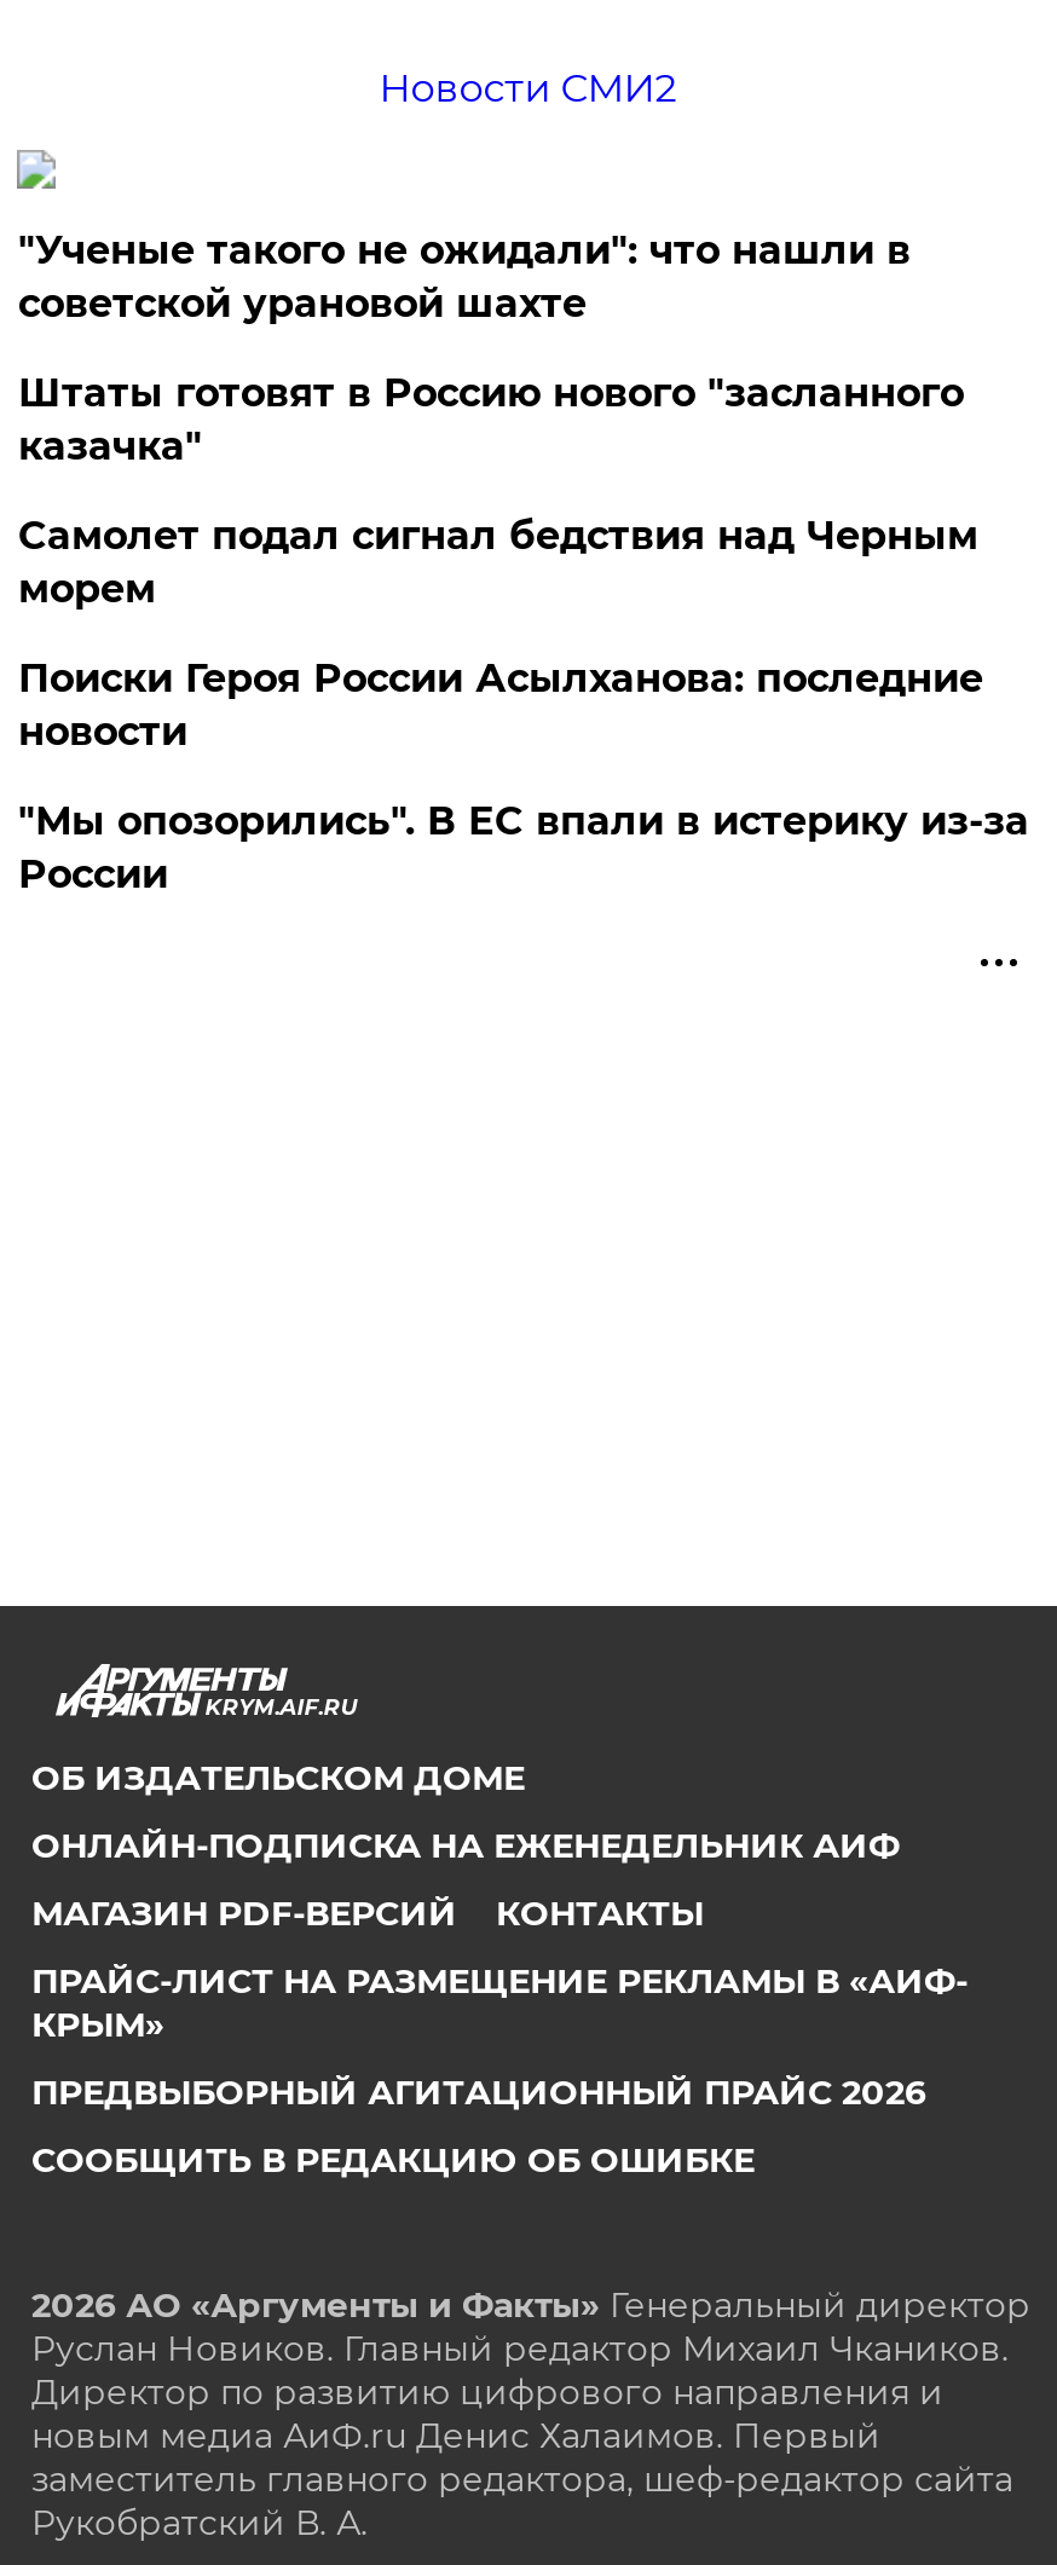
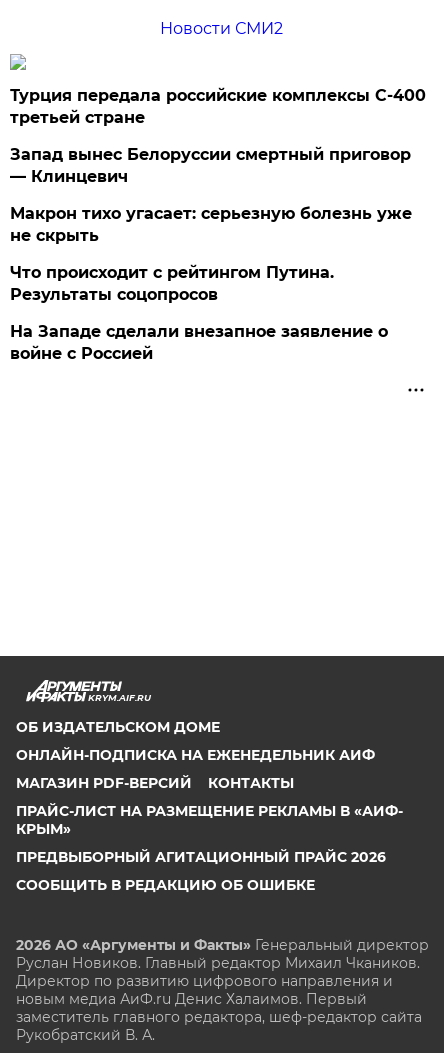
- "Ученые такого не ожидали": что нашли в
- советской урановой шахте
+ Турция передала российские комплексы С-400
+ третьей стране

- Штаты готовят в Россию нового "засланного
- казачка"
+ Запад вынес Белоруссии смертный приговор
+ — Клинцевич

- Самолет подал сигнал бедствия над Черным
- морем
+ Макрон тихо угасает: серьезную болезнь уже
+ не скрыть

- Поиски Героя России Асылханова: последние
- новости
+ Что происходит с рейтингом Путина.
+ Результаты соцопросов

- "Мы опозорились". В ЕС впали в истерику из-за
- России
+ На Западе сделали внезапное заявление о
+ войне с Россией
